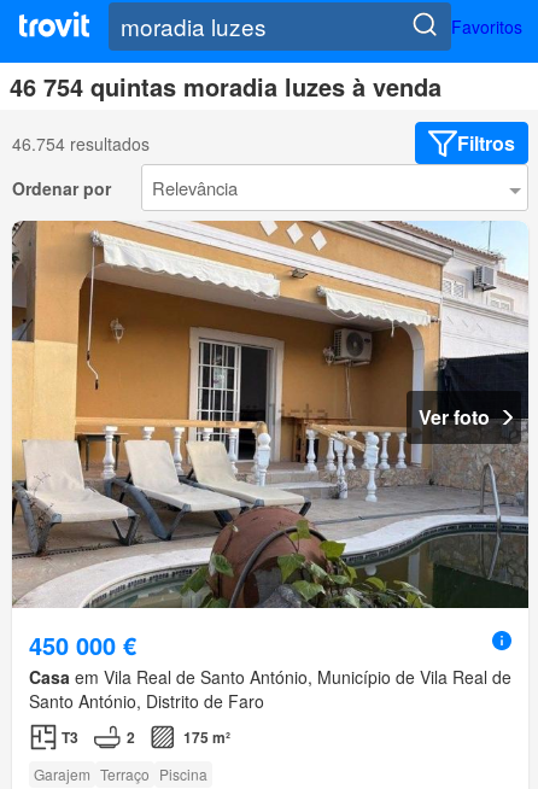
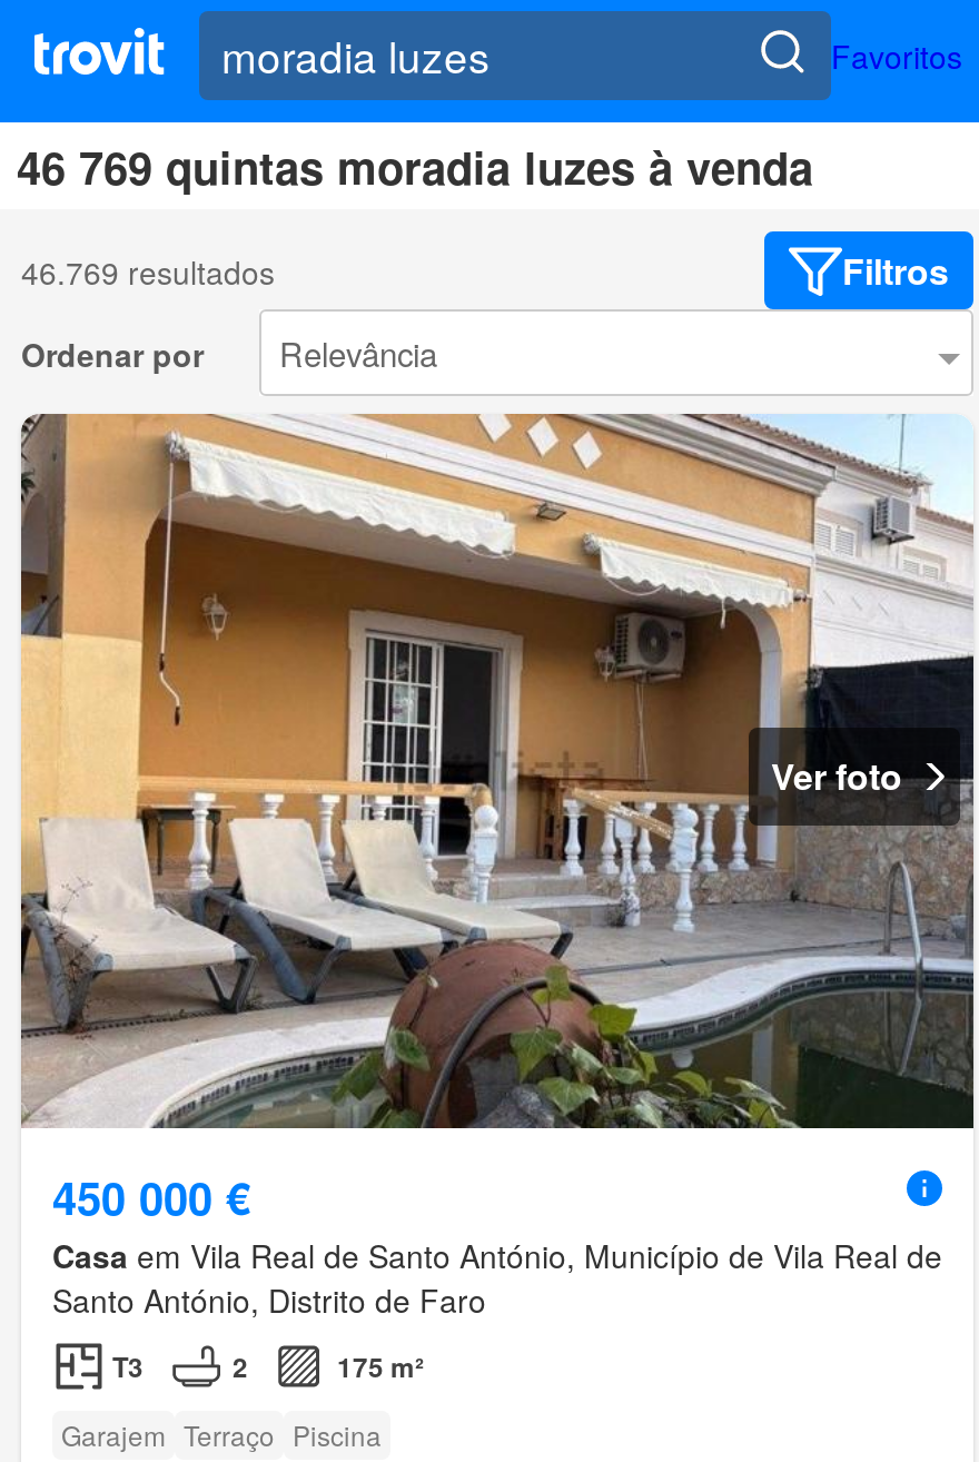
- 46 754 quintas moradia luzes à venda
+ 46 769 quintas moradia luzes à venda

- 46.754 resultados
+ 46.769 resultados
